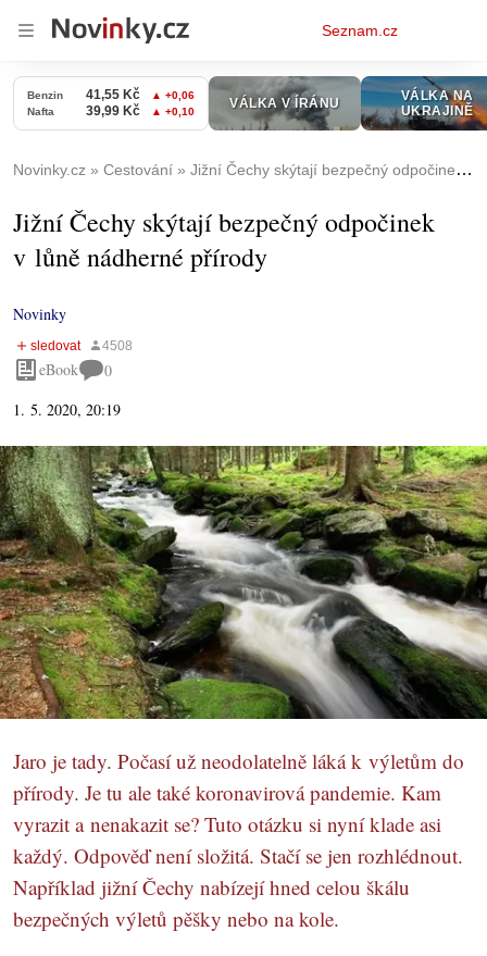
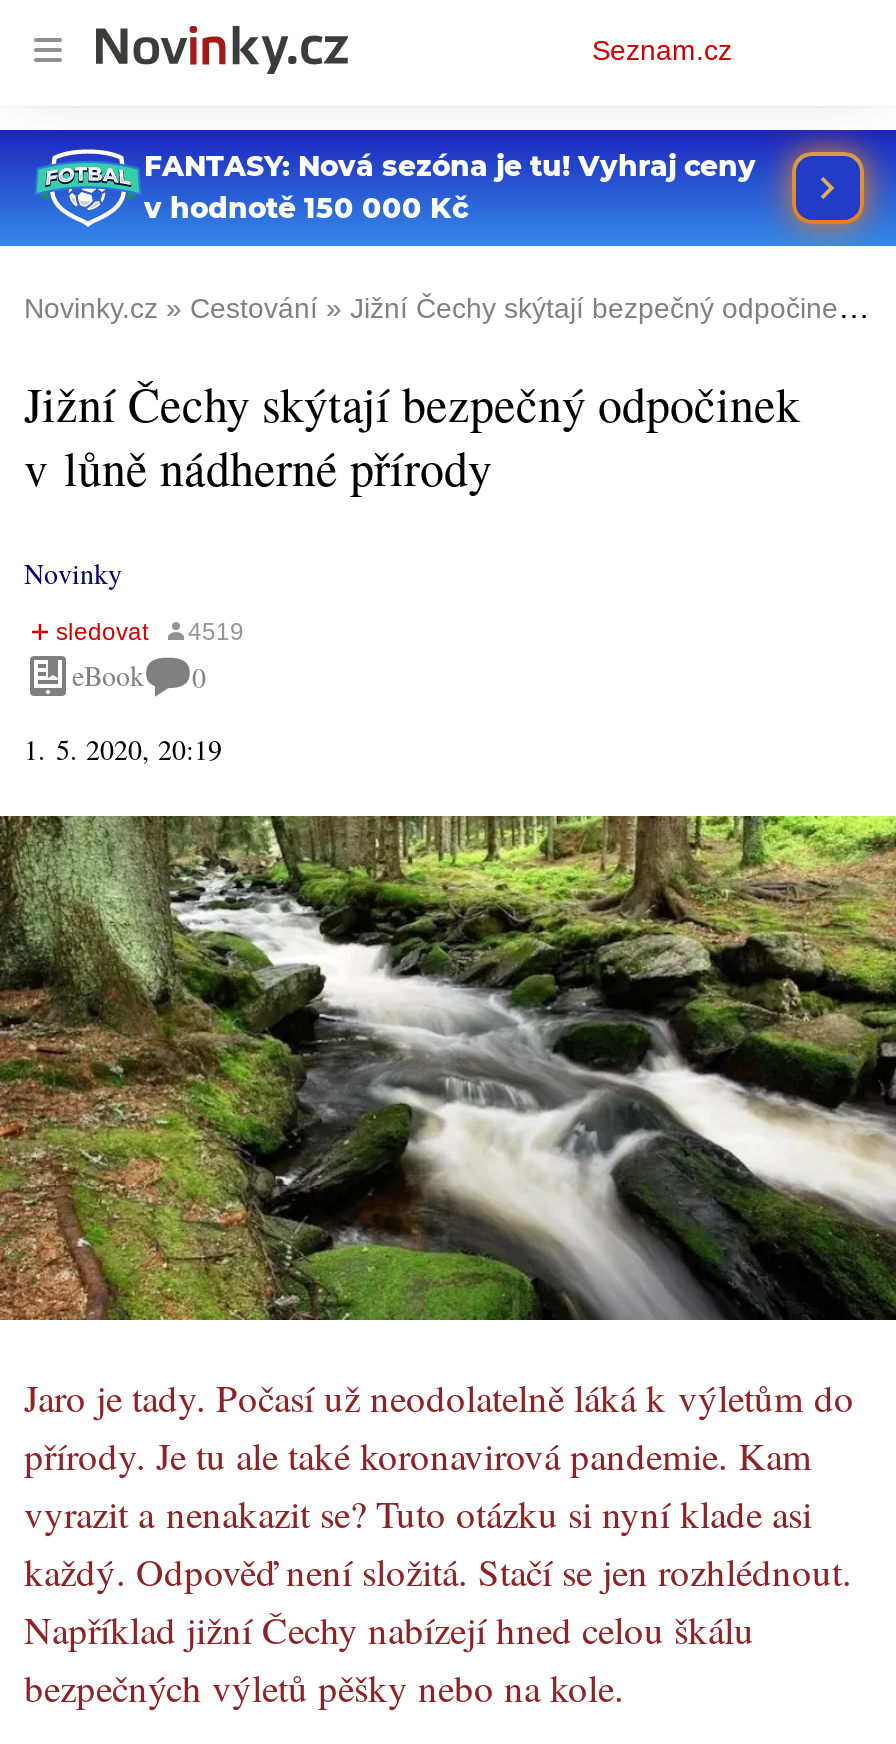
- [image]
+ [image]
